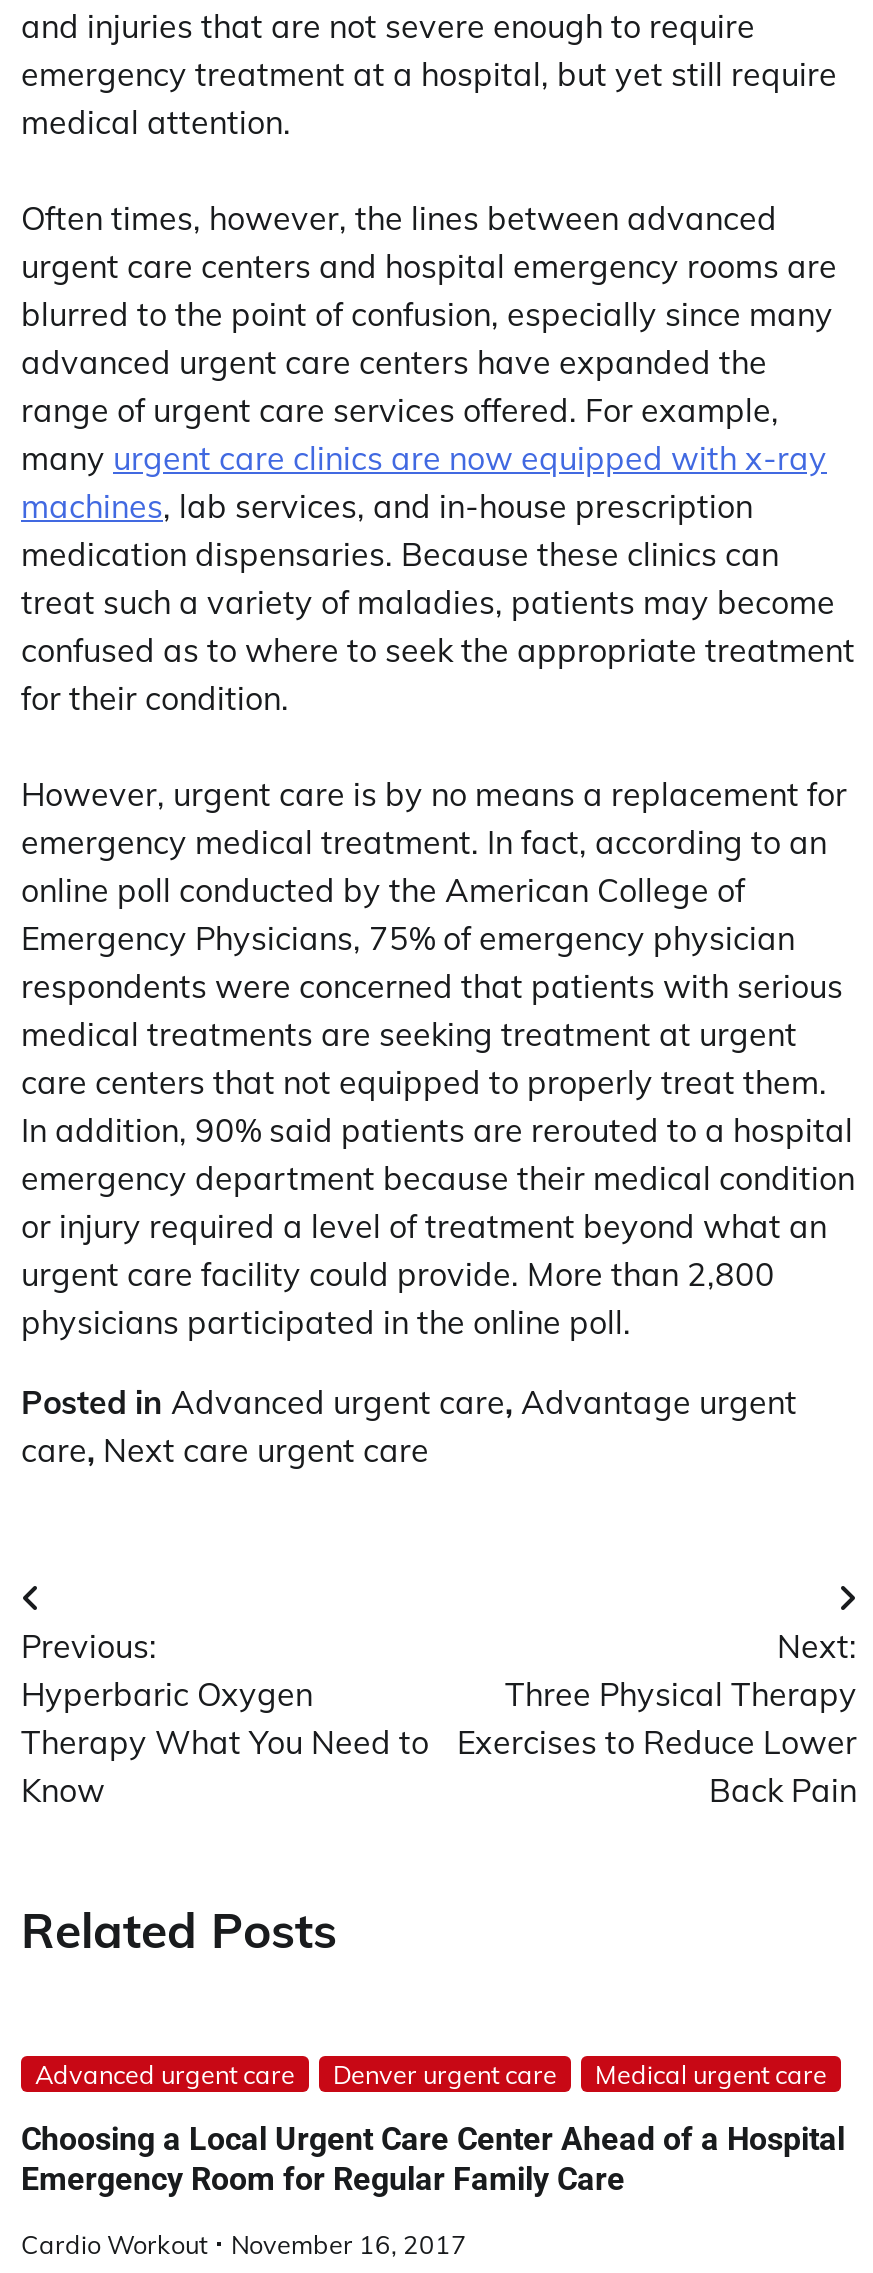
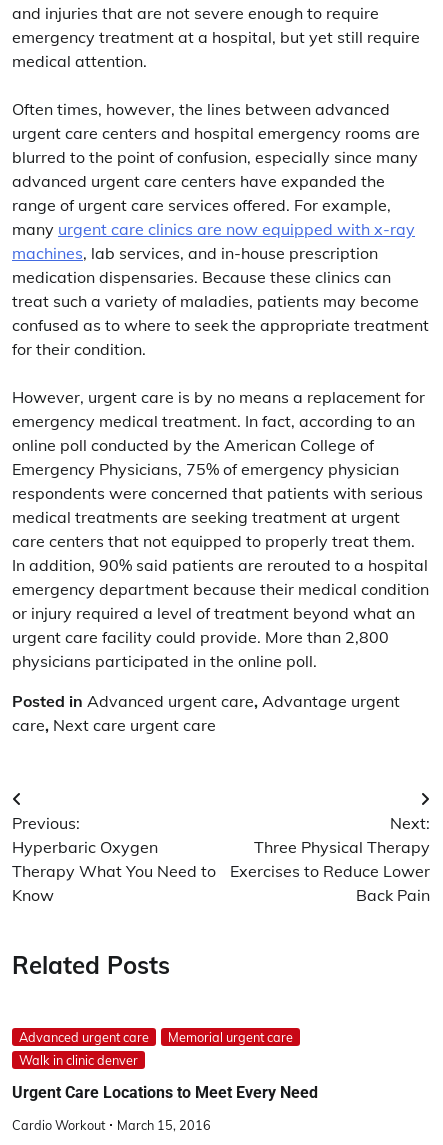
- Denver urgent care
- Medical urgent care
+ Memorial urgent care
+ Walk in clinic denver

- Choosing a Local Urgent Care Center Ahead of a Hospital
- Emergency Room for Regular Family Care
+ Urgent Care Locations to Meet Every Need

- Cardio Workout November 16, 2017
+ Cardio Workout March 15, 2016
